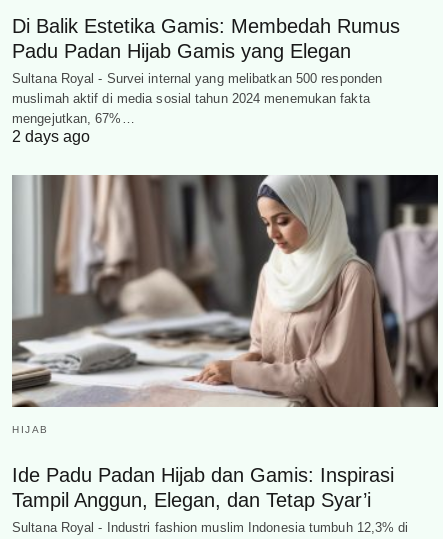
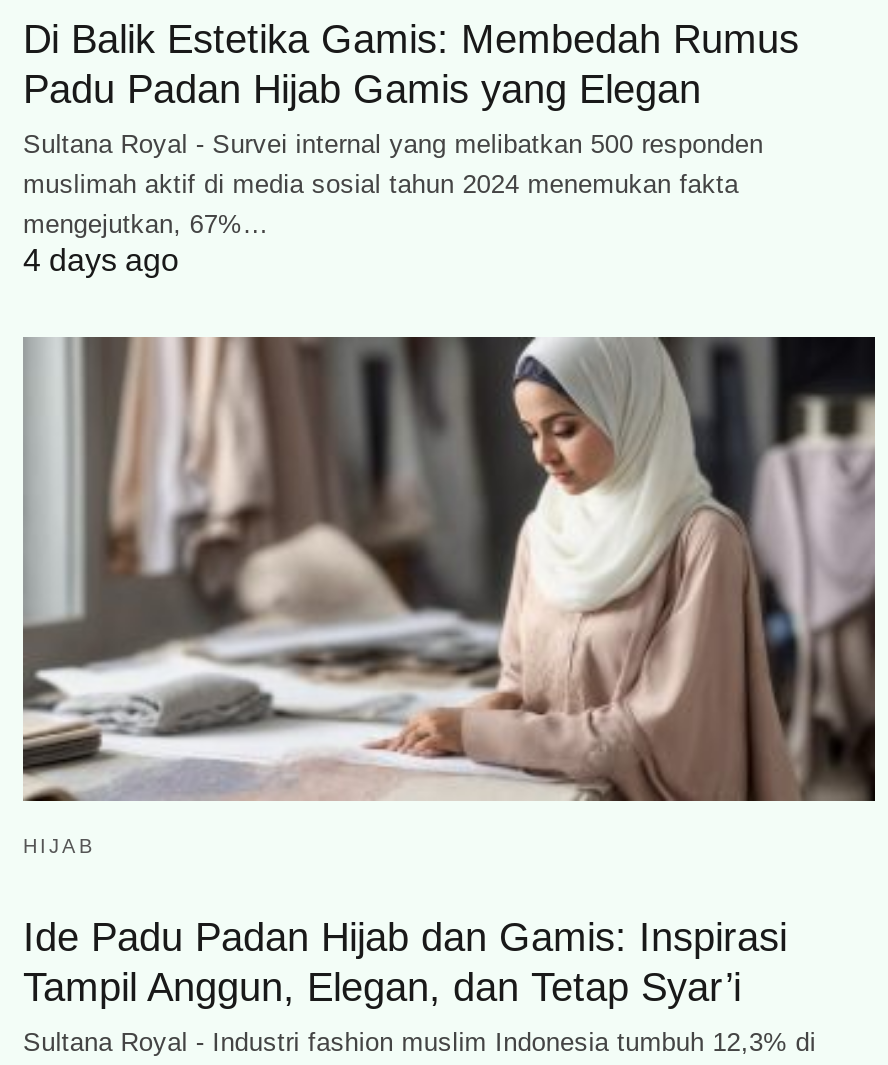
- 2 days ago
+ 4 days ago
